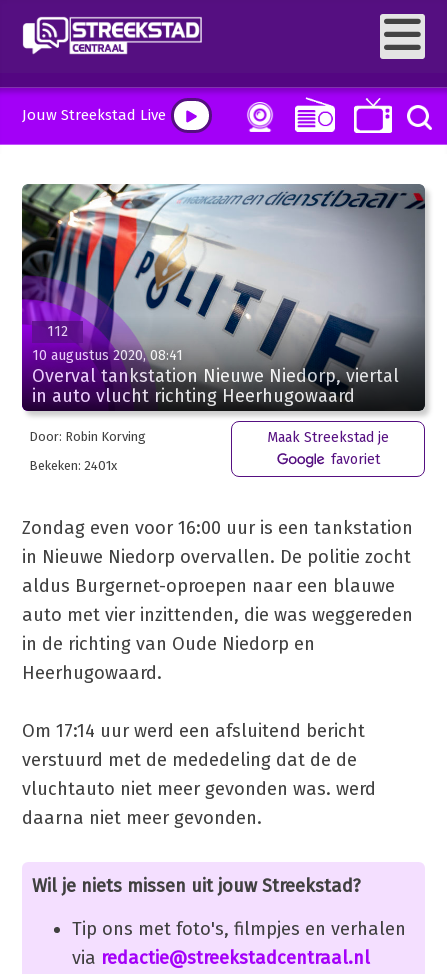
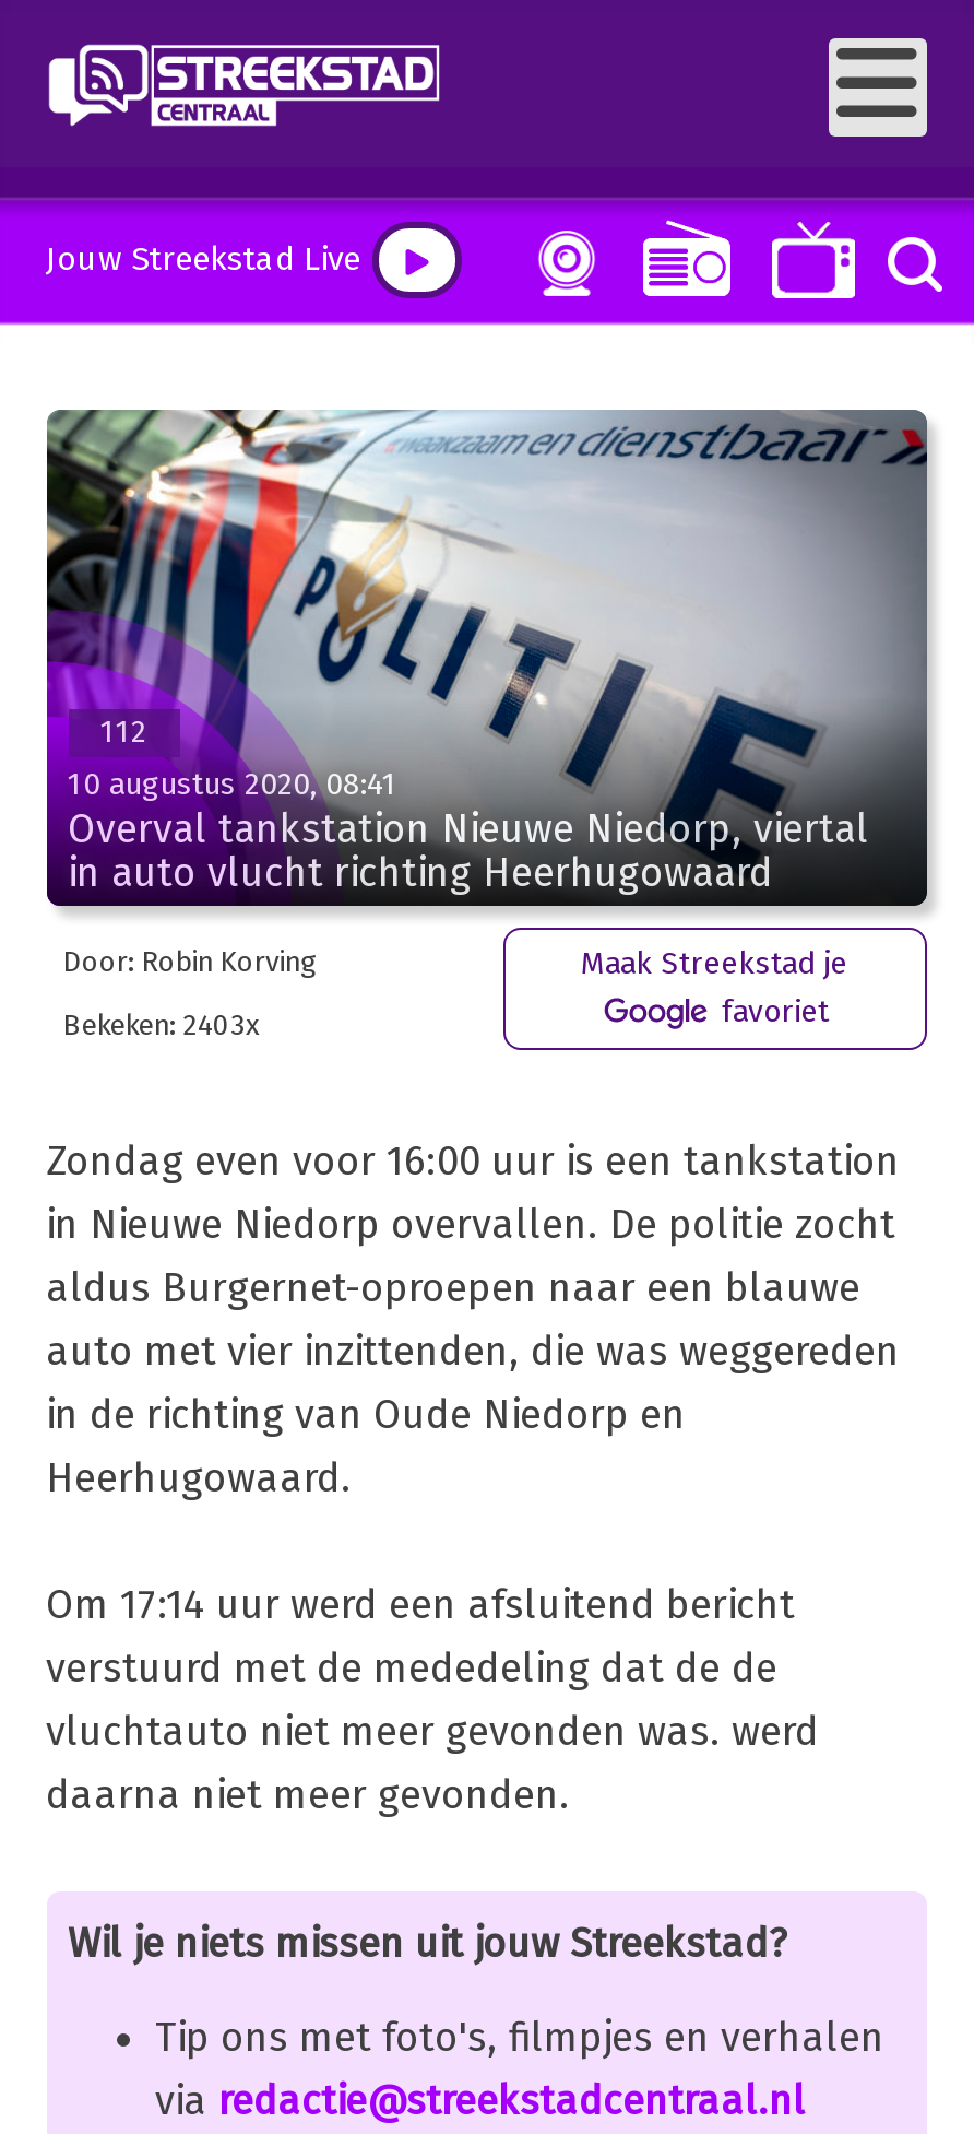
- Bekeken: 2401x
+ Bekeken: 2403x
